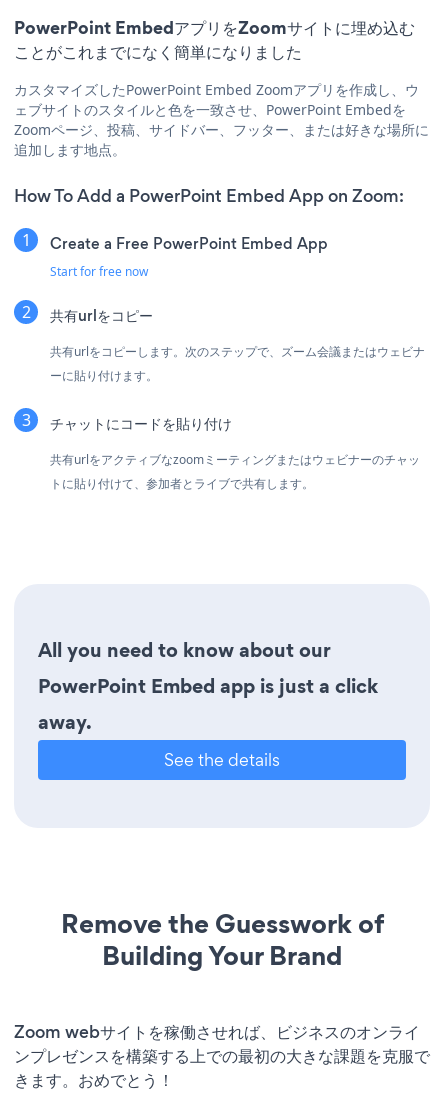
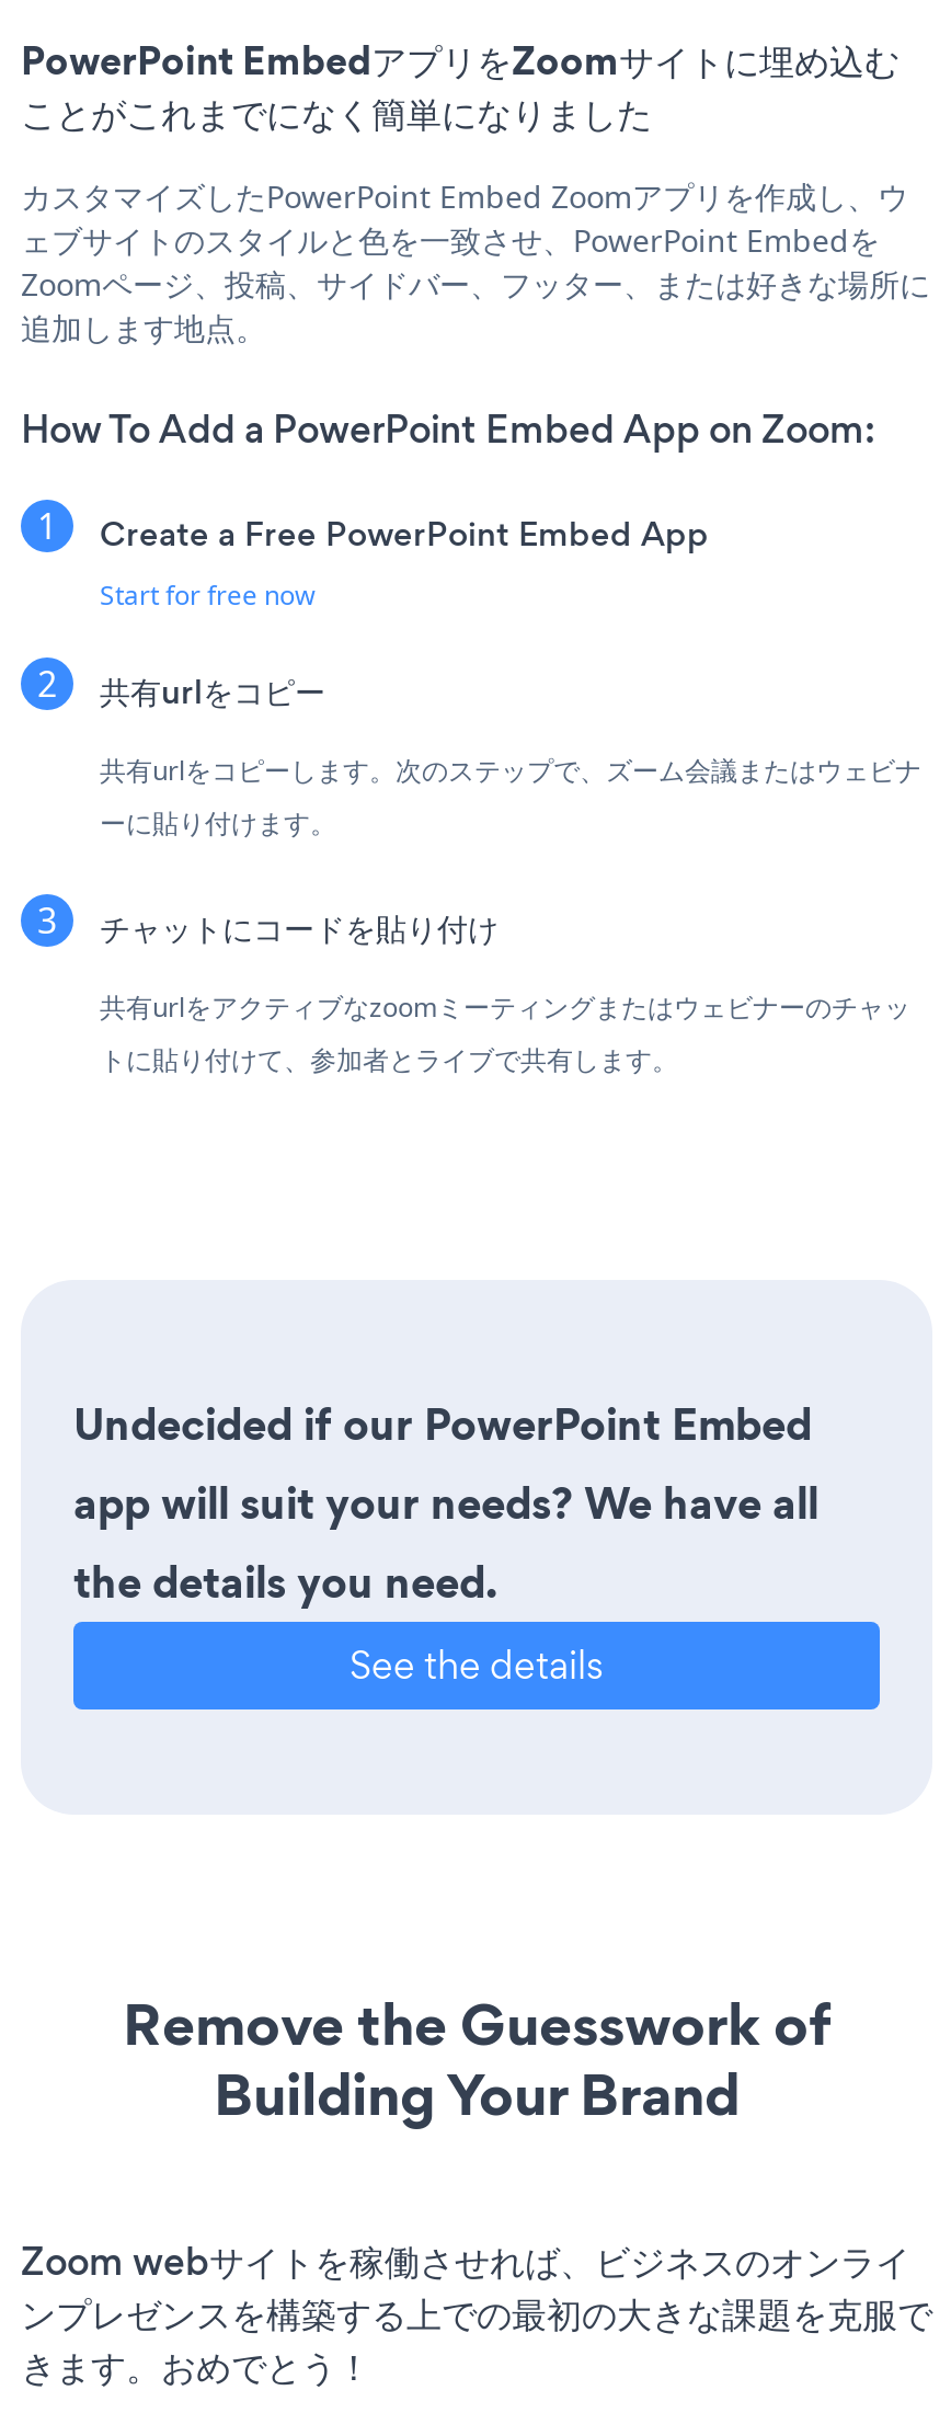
- All you need to know about our
- PowerPoint Embed app is just a click
- away.
+ Undecided if our PowerPoint Embed
+ app will suit your needs? We have all
+ the details you need.
